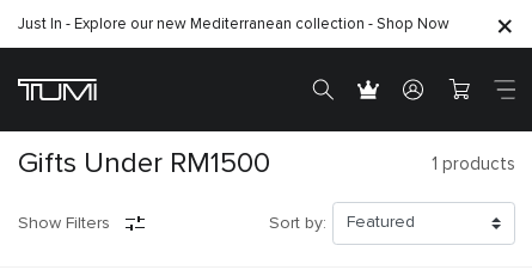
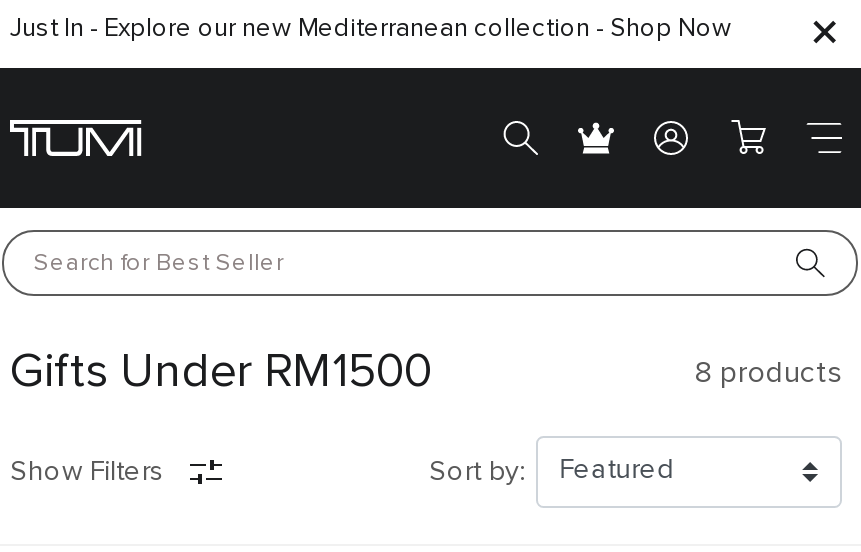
+ Search for Best Seller

- 1 products
+ 8 products
